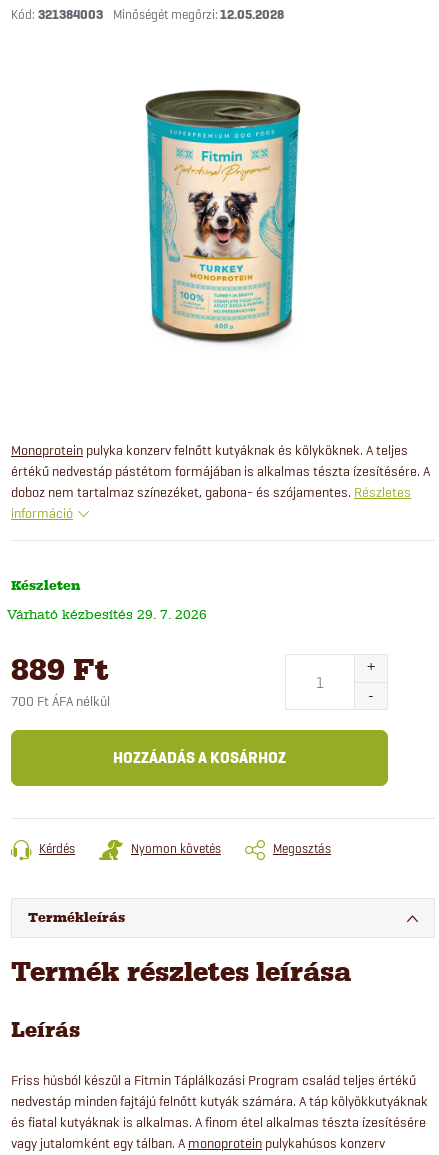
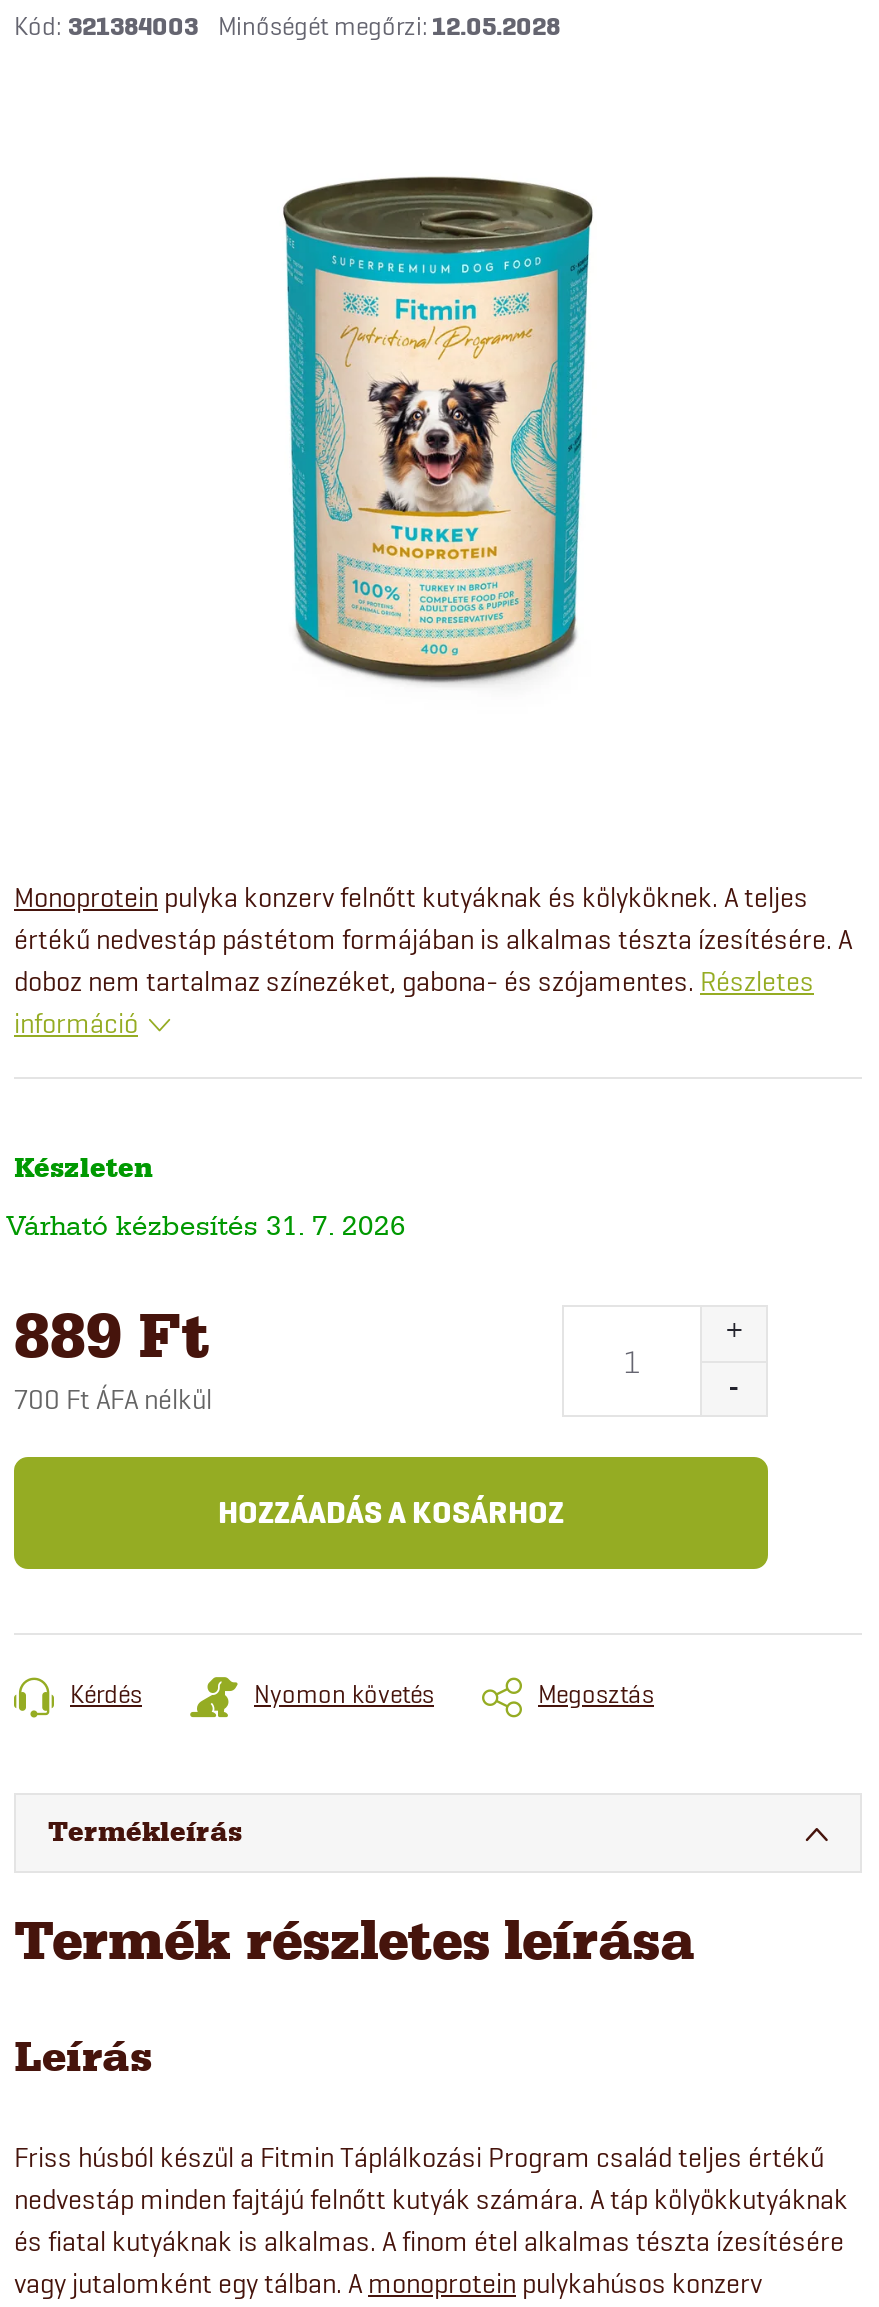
- 29. 7. 2026
+ 31. 7. 2026
